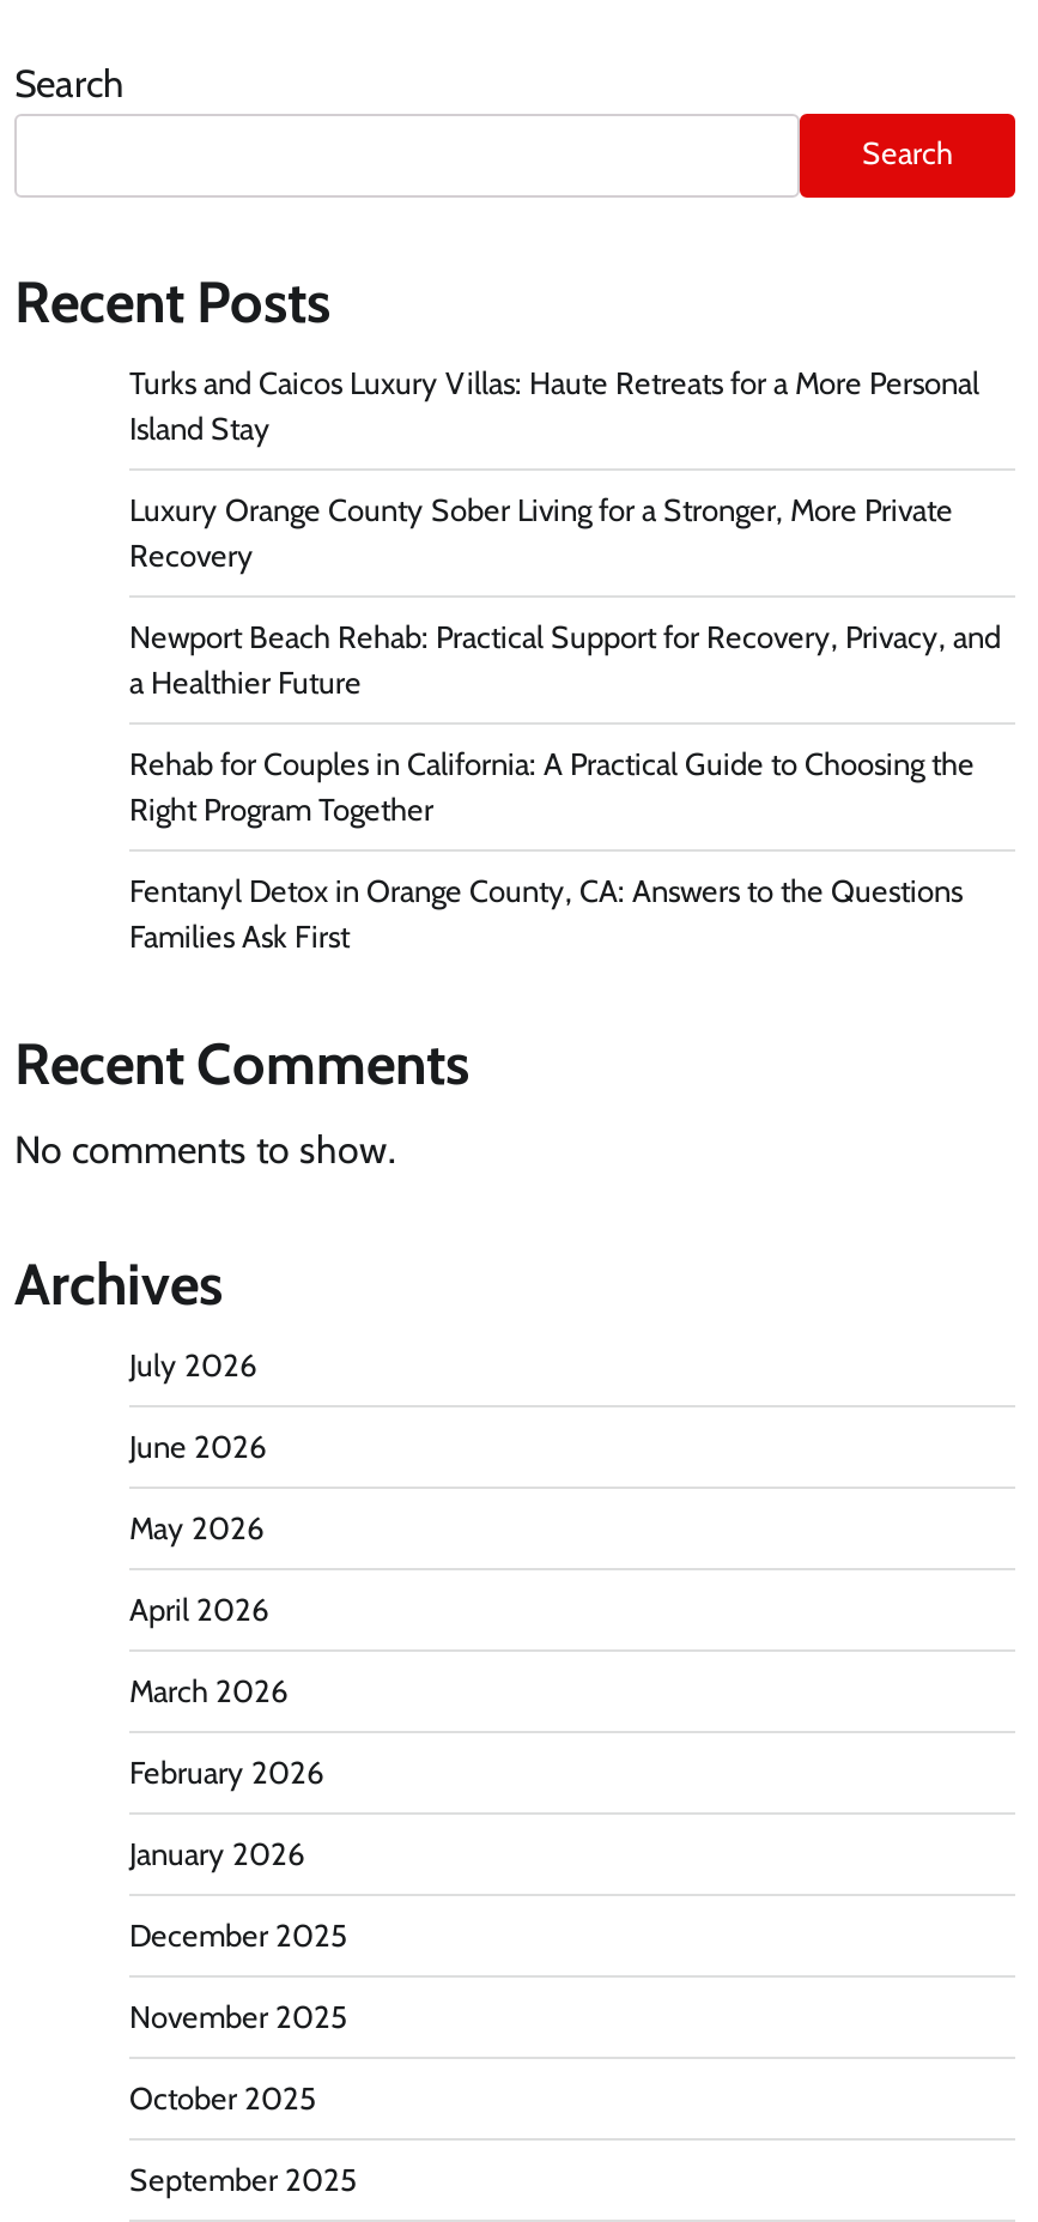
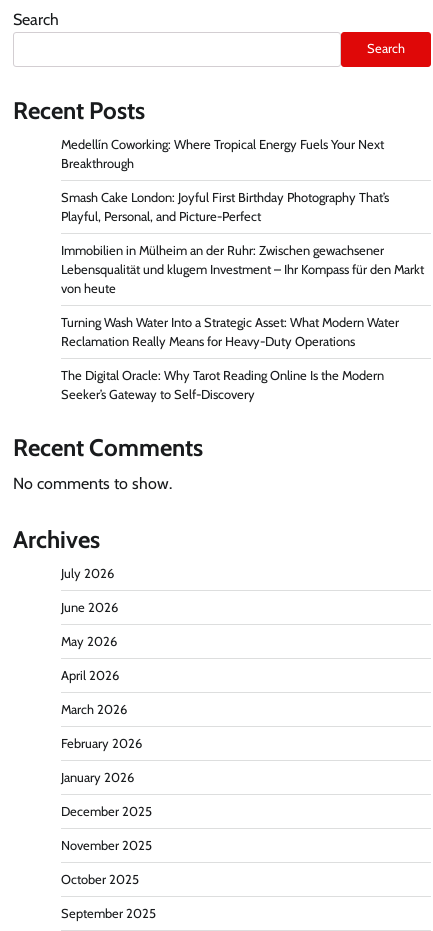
- Turks and Caicos Luxury Villas: Haute Retreats for a More Personal
- Island Stay
+ Medellín Coworking: Where Tropical Energy Fuels Your Next
+ Breakthrough

- Luxury Orange County Sober Living for a Stronger, More Private
- Recovery
+ Smash Cake London: Joyful First Birthday Photography That’s
+ Playful, Personal, and Picture-Perfect

- Newport Beach Rehab: Practical Support for Recovery, Privacy, and
- a Healthier Future
+ Immobilien in Mülheim an der Ruhr: Zwischen gewachsener
+ Lebensqualität und klugem Investment – Ihr Kompass für den Markt
+ von heute

- Rehab for Couples in California: A Practical Guide to Choosing the
- Right Program Together
+ Turning Wash Water Into a Strategic Asset: What Modern Water
+ Reclamation Really Means for Heavy-Duty Operations

- Fentanyl Detox in Orange County, CA: Answers to the Questions
- Families Ask First
+ The Digital Oracle: Why Tarot Reading Online Is the Modern
+ Seeker’s Gateway to Self-Discovery
